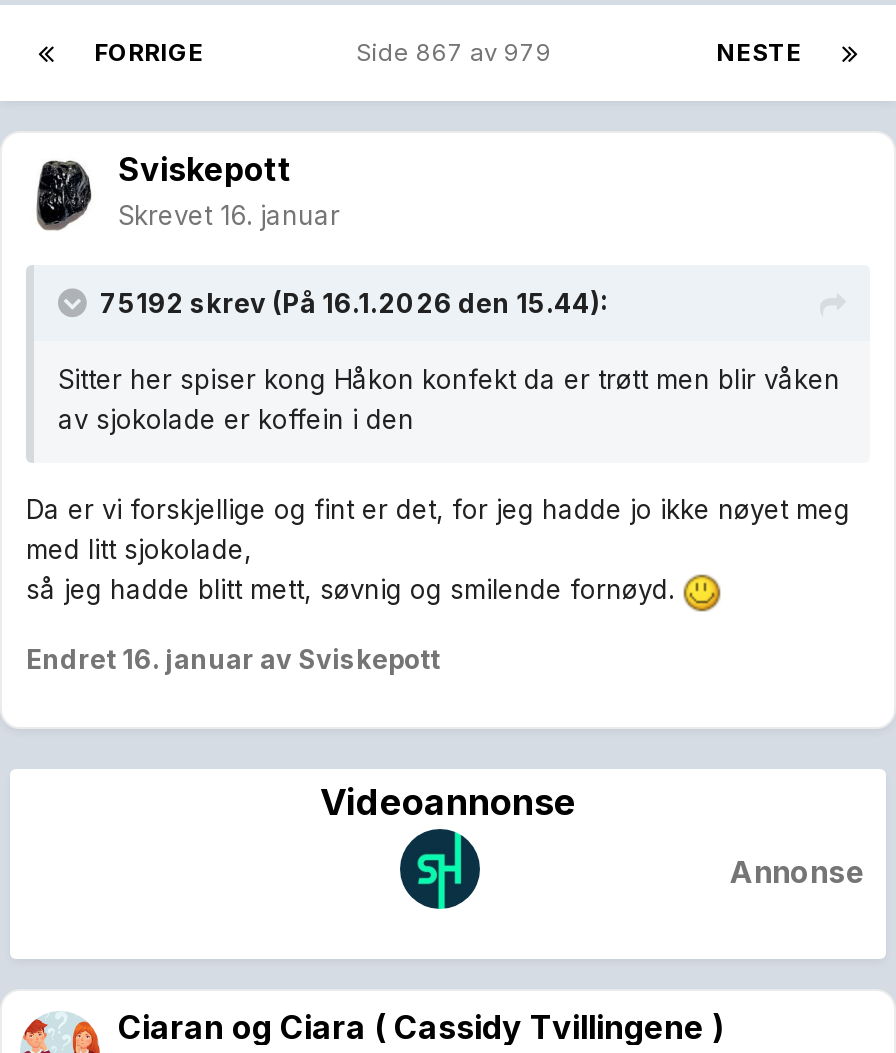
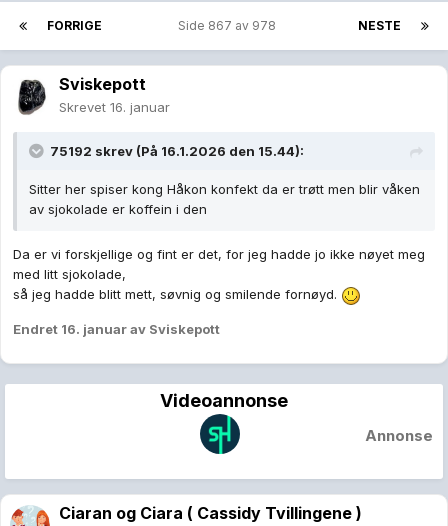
- Side 867 av 979
+ Side 867 av 978
